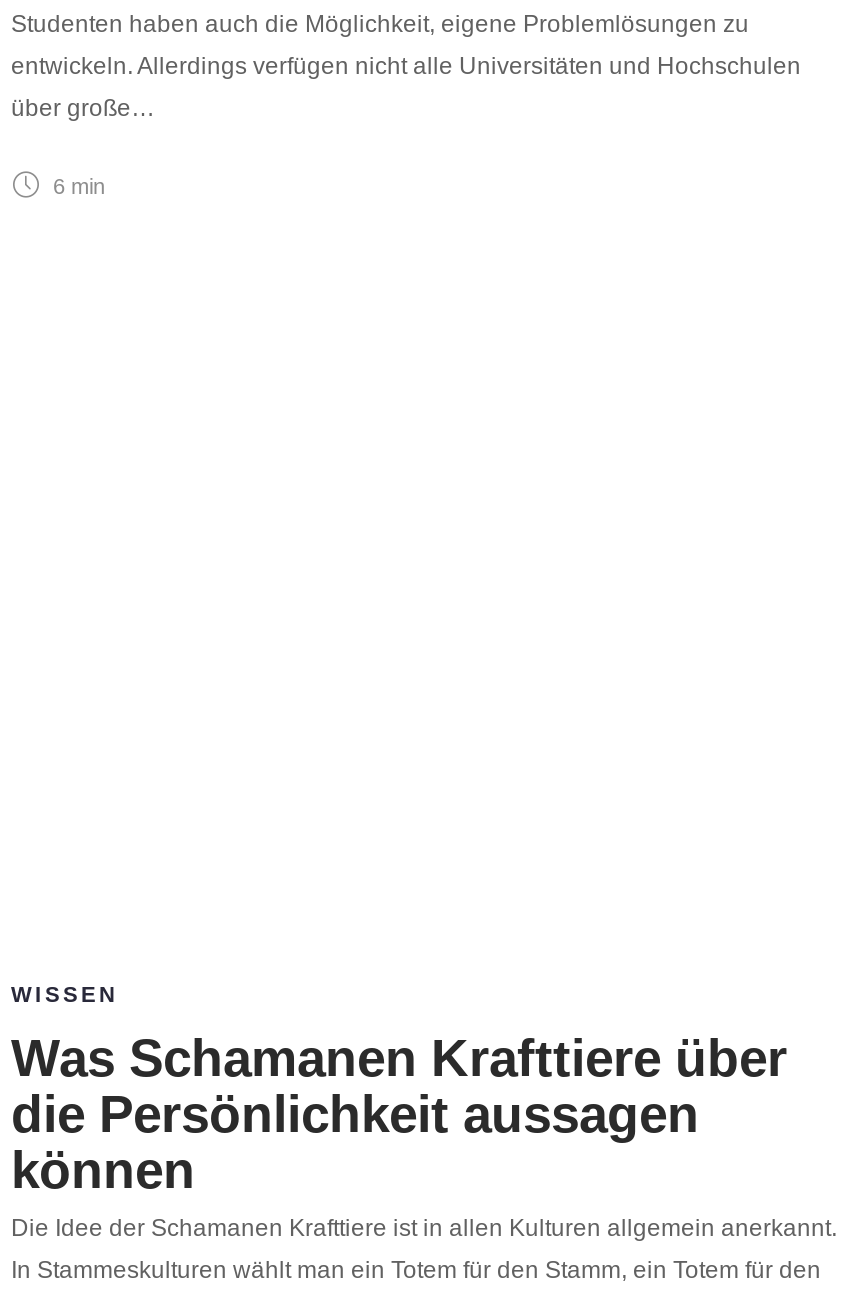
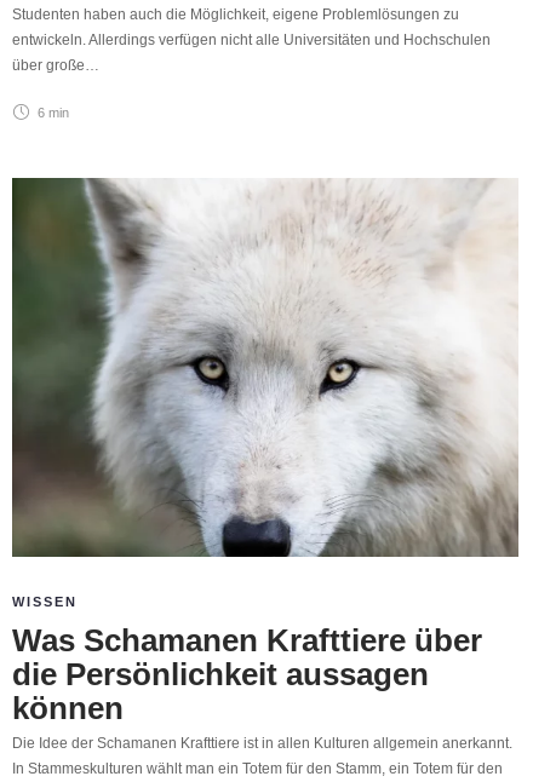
+ [image]
